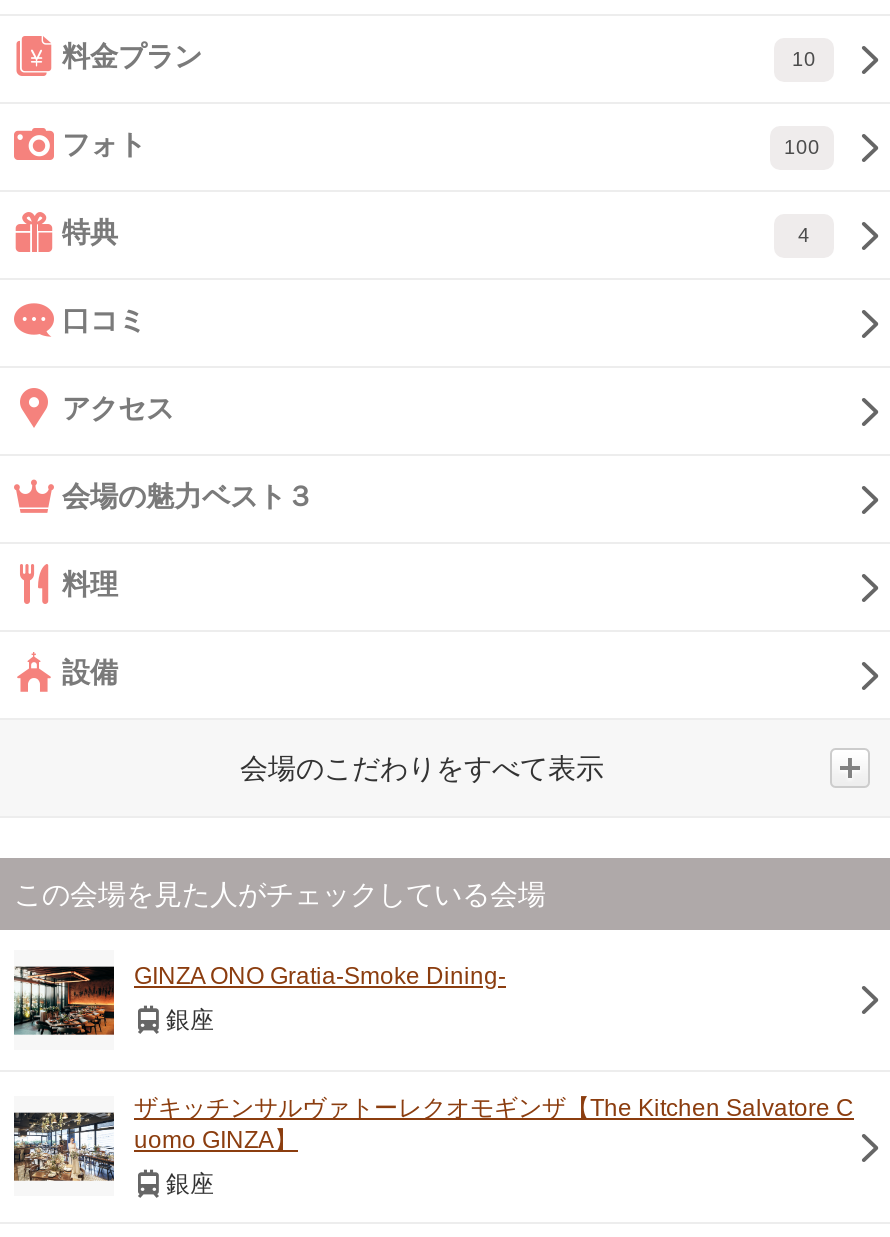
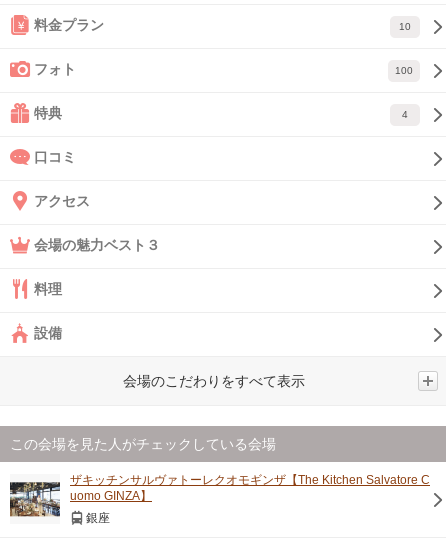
- [image]
- GINZA ONO Gratia‐Smoke Dining‐
- 銀座
